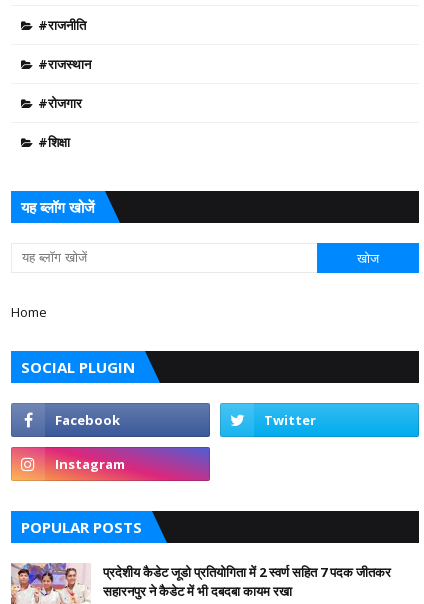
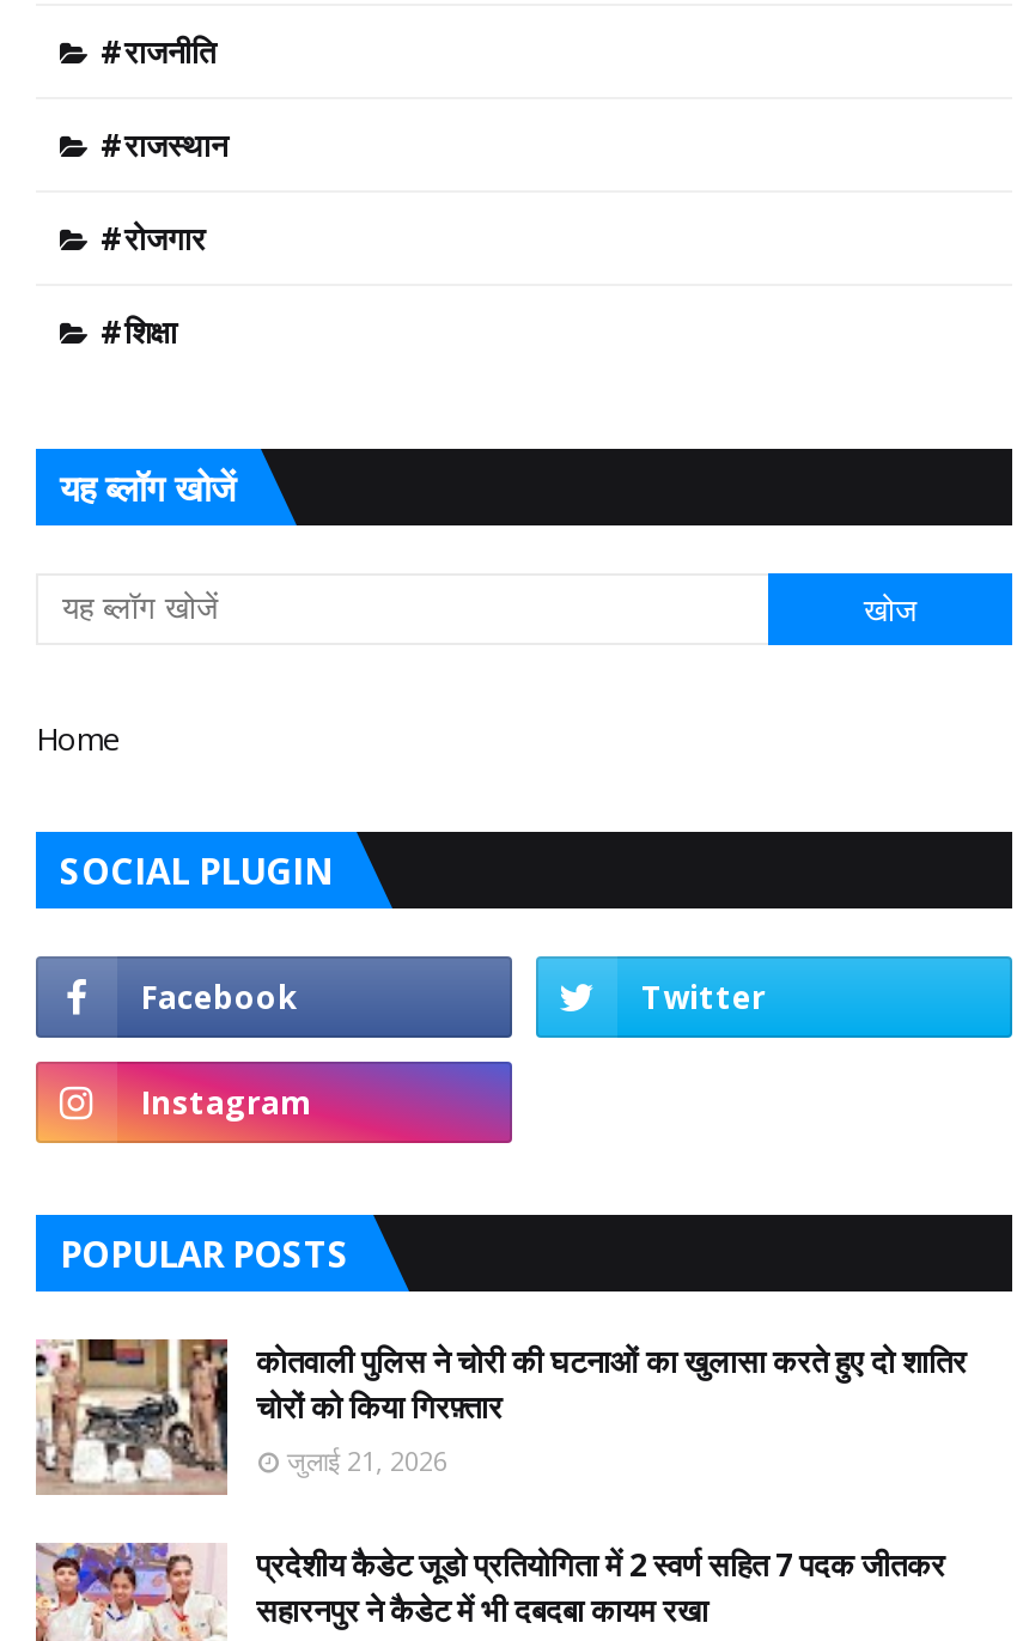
+ [image]
+ कोतवाली पुलिस ने चोरी की घटनाओं का खुलासा करते हुए दो शातिर
+ चोरों को किया गिरफ़्तार
+ जुलाई 21, 2026
